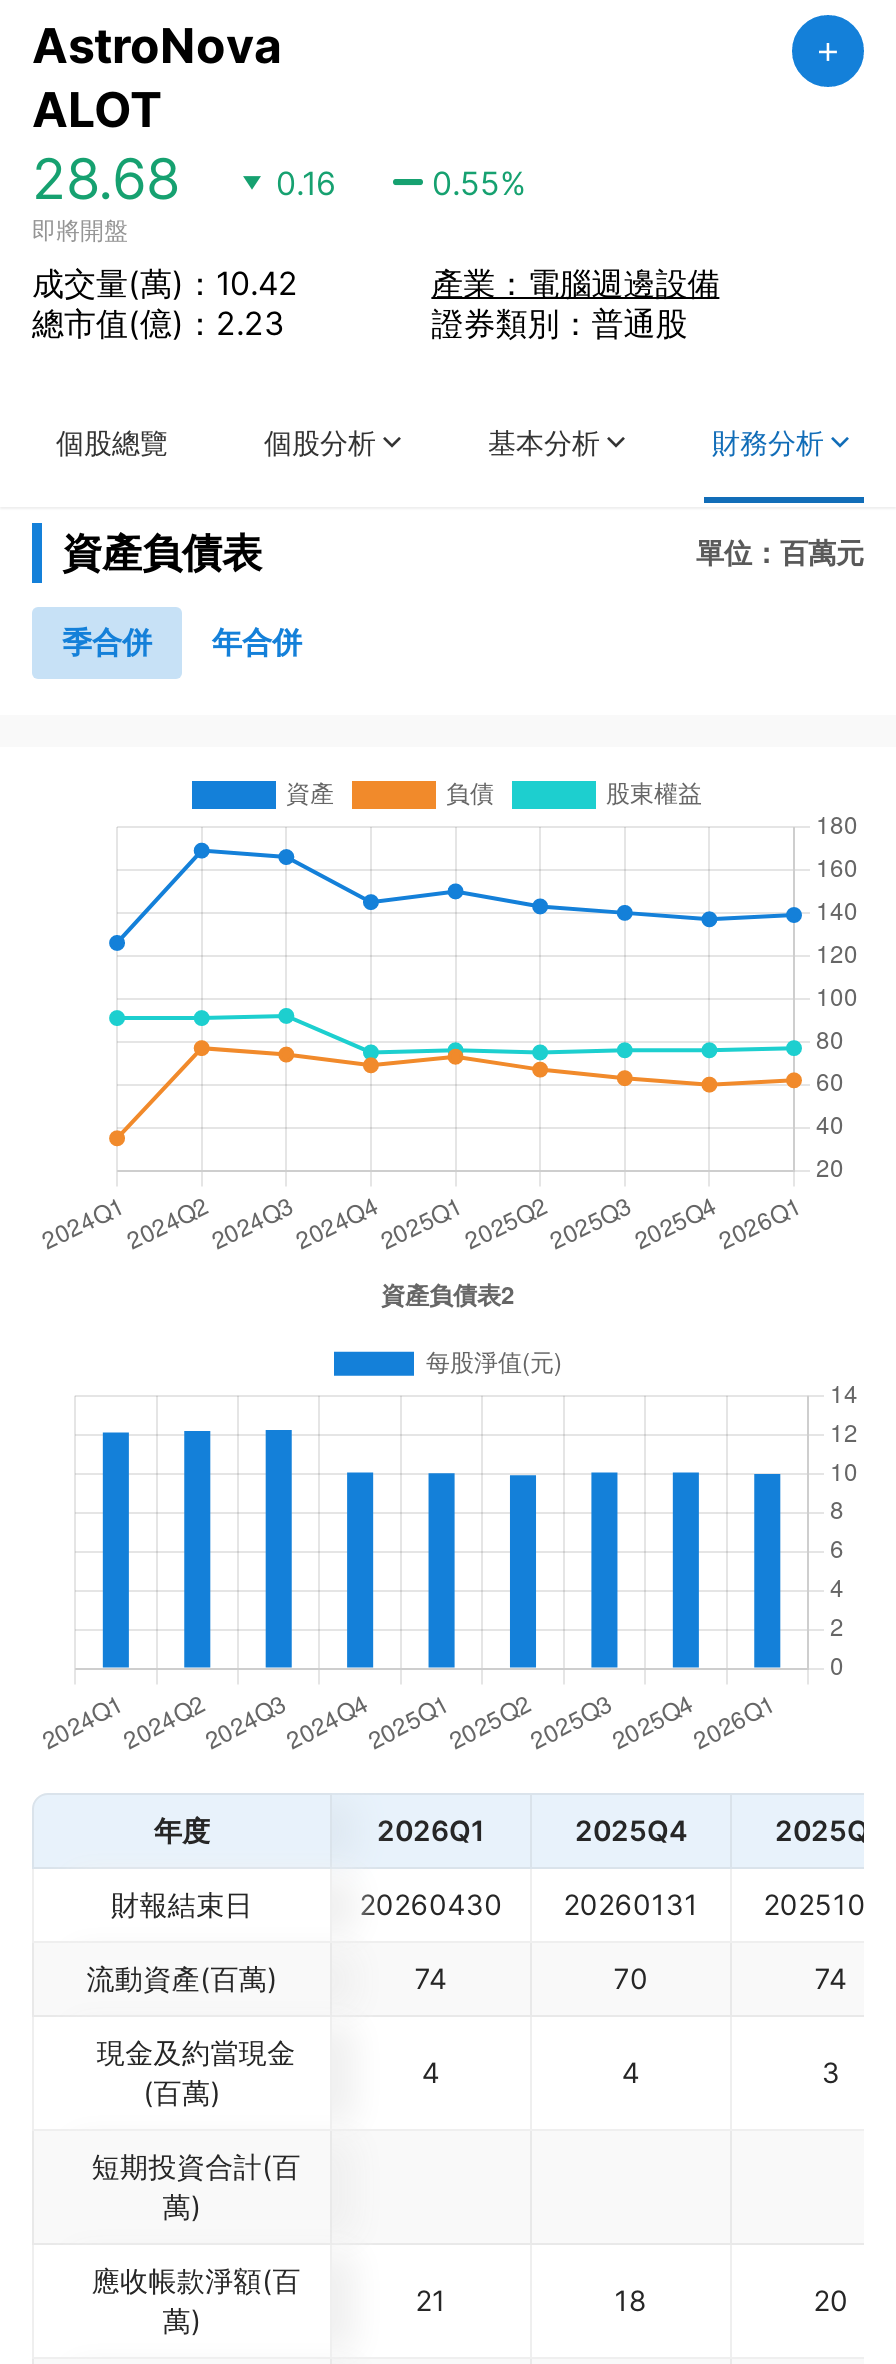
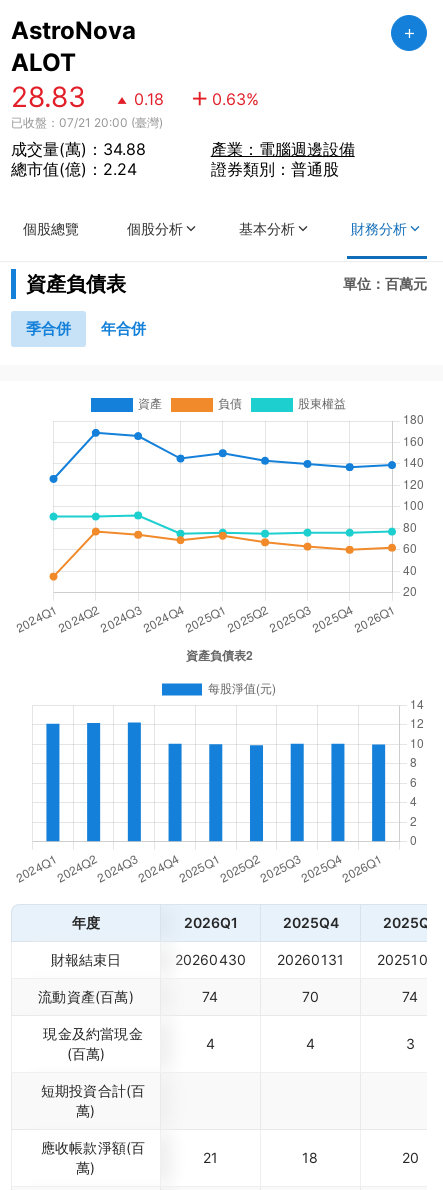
- 28.68
- 0.16
- 0.55%
- 即將開盤
- 成交量(萬)：10.42
- 總市值(億)：2.23
+ 28.83
+ 0.18
+ 0.63%
+ 已收盤：07/21 20:00 (臺灣)
+ 成交量(萬)：34.88
+ 總市值(億)：2.24
